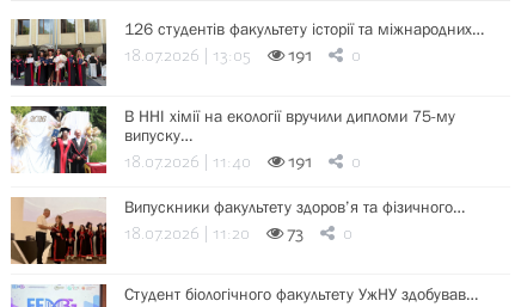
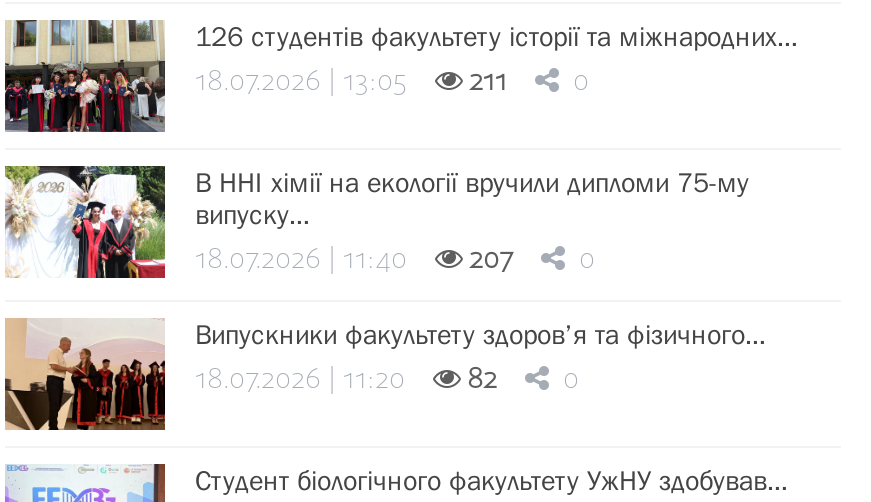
- 191
+ 211

- 191
+ 207

- 73
+ 82
